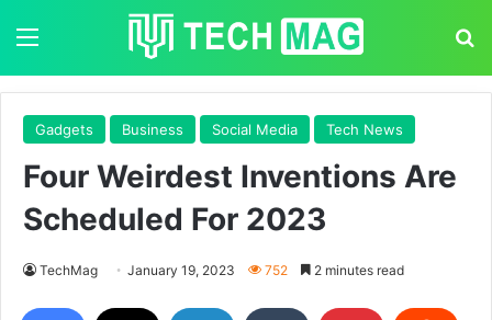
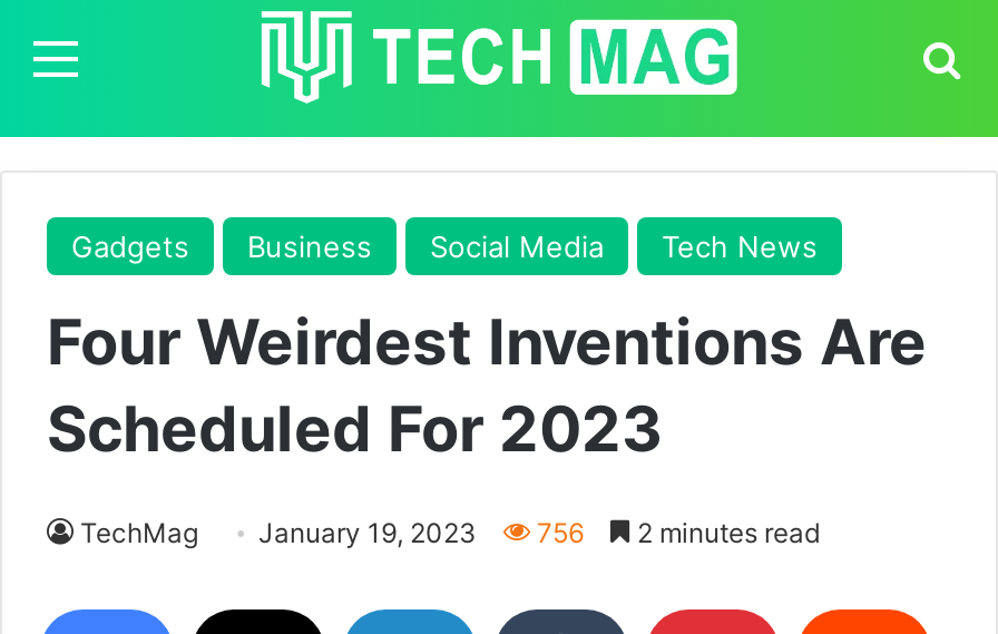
- TechMag January 19, 2023 752 2 minutes read
+ TechMag January 19, 2023 756 2 minutes read
